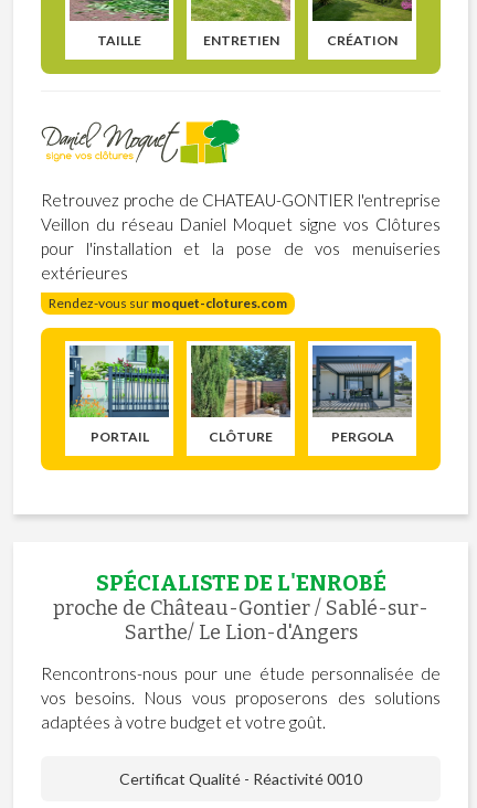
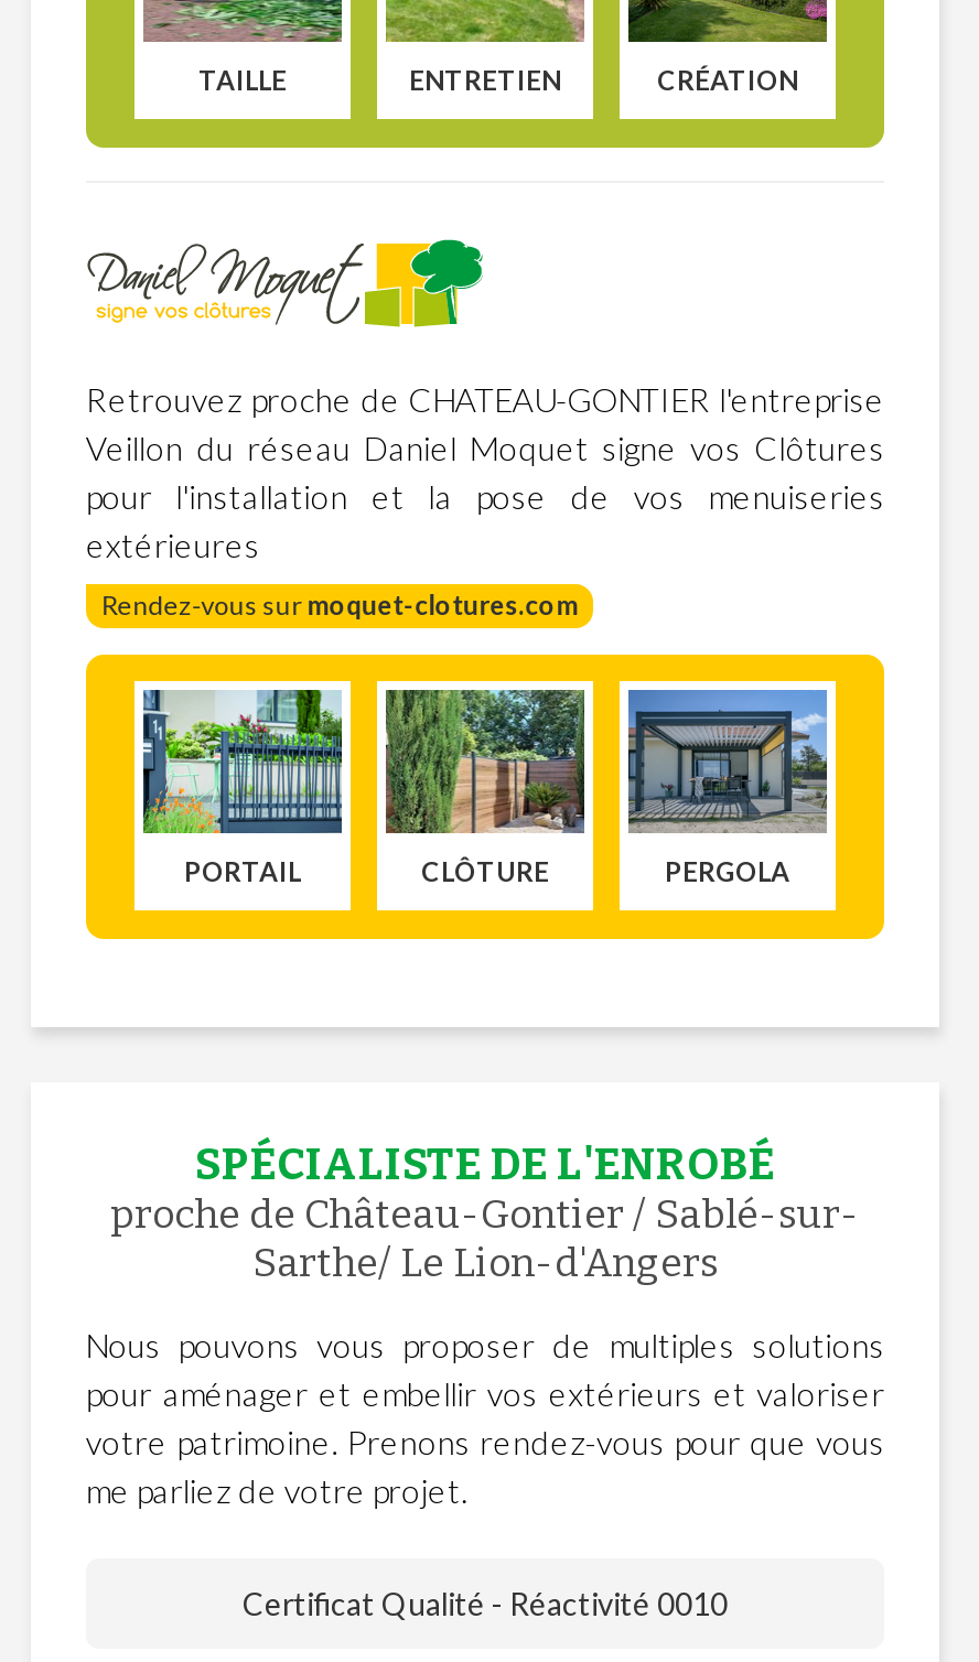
- Rencontrons-nous pour une étude personnalisée de
- vos besoins. Nous vous proposerons des solutions
- adaptées à votre budget et votre goût.
+ Nous pouvons vous proposer de multiples solutions
+ pour aménager et embellir vos extérieurs et valoriser
+ votre patrimoine. Prenons rendez-vous pour que vous
+ me parliez de votre projet.
